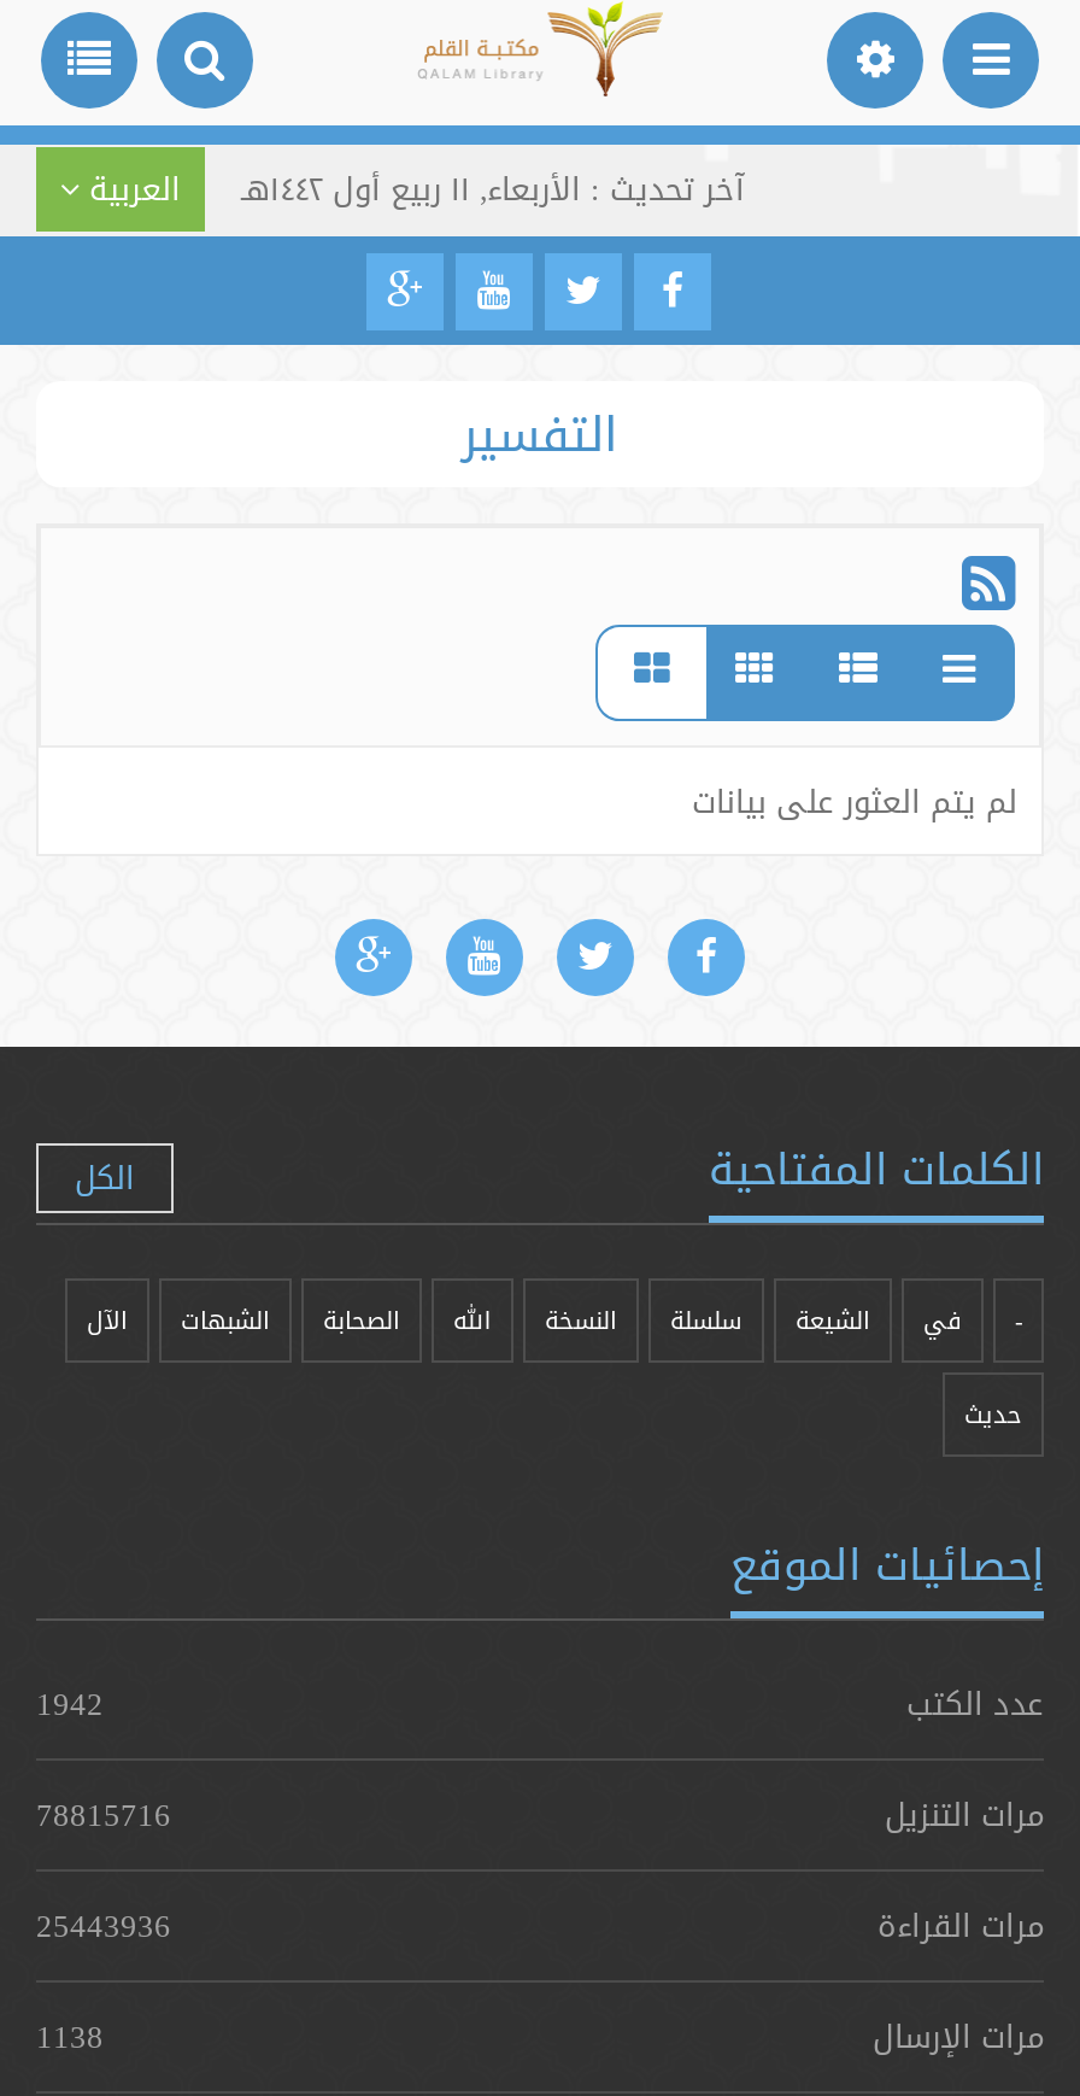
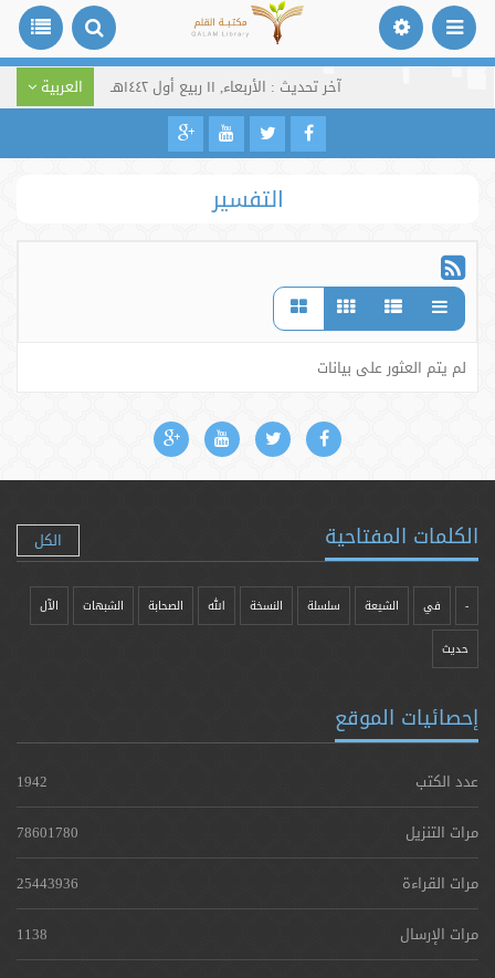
- 78815716
+ 78601780
